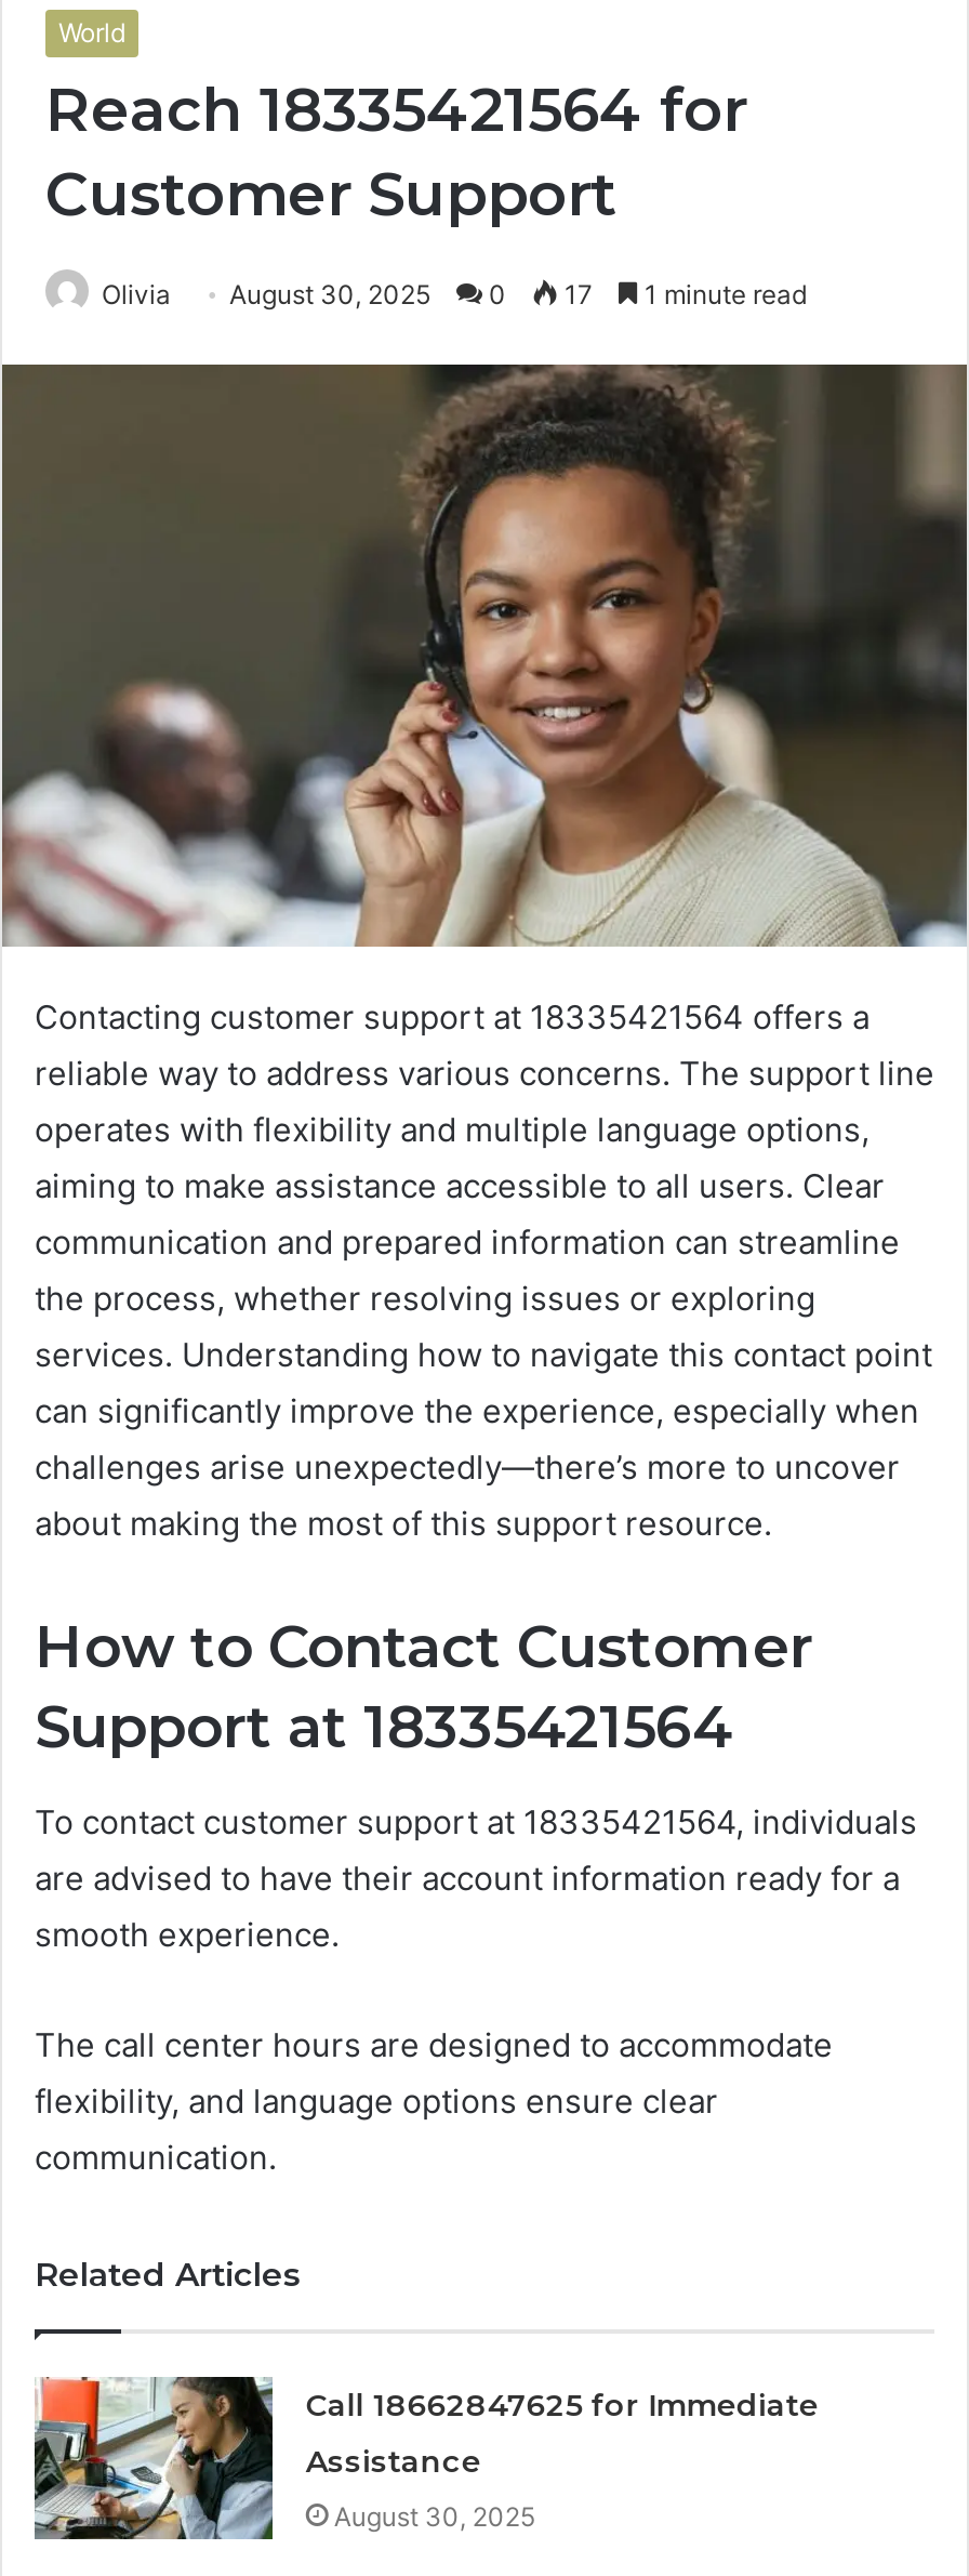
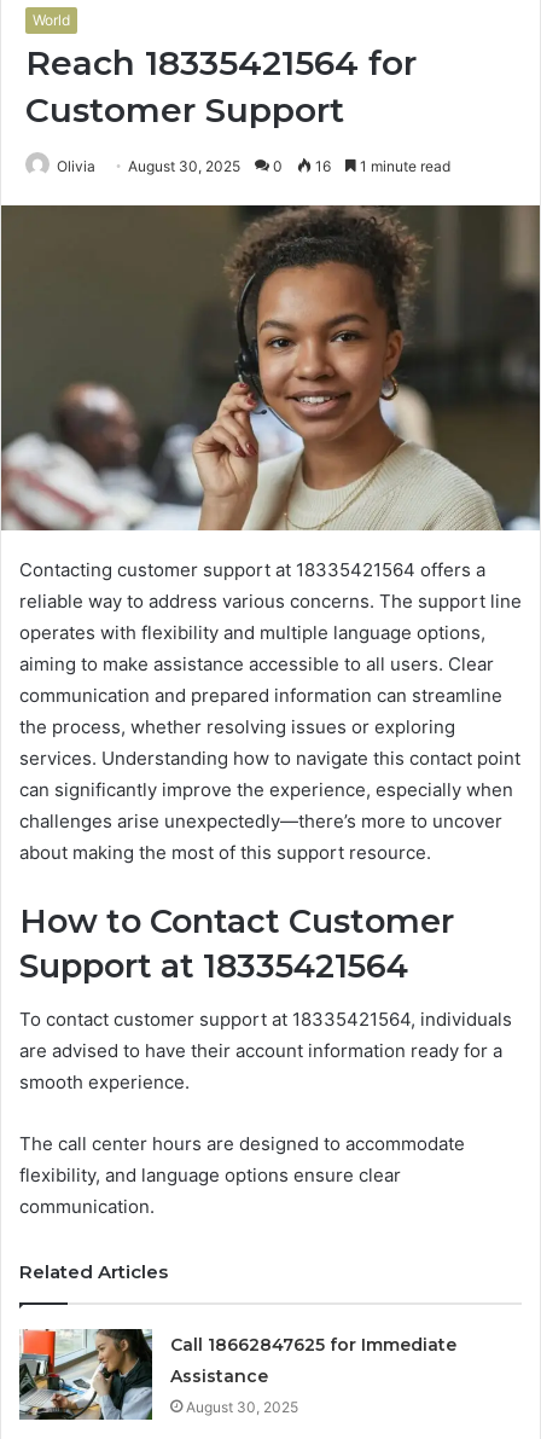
- Olivia August 30, 2025 0 17 1 minute read
+ Olivia August 30, 2025 0 16 1 minute read
